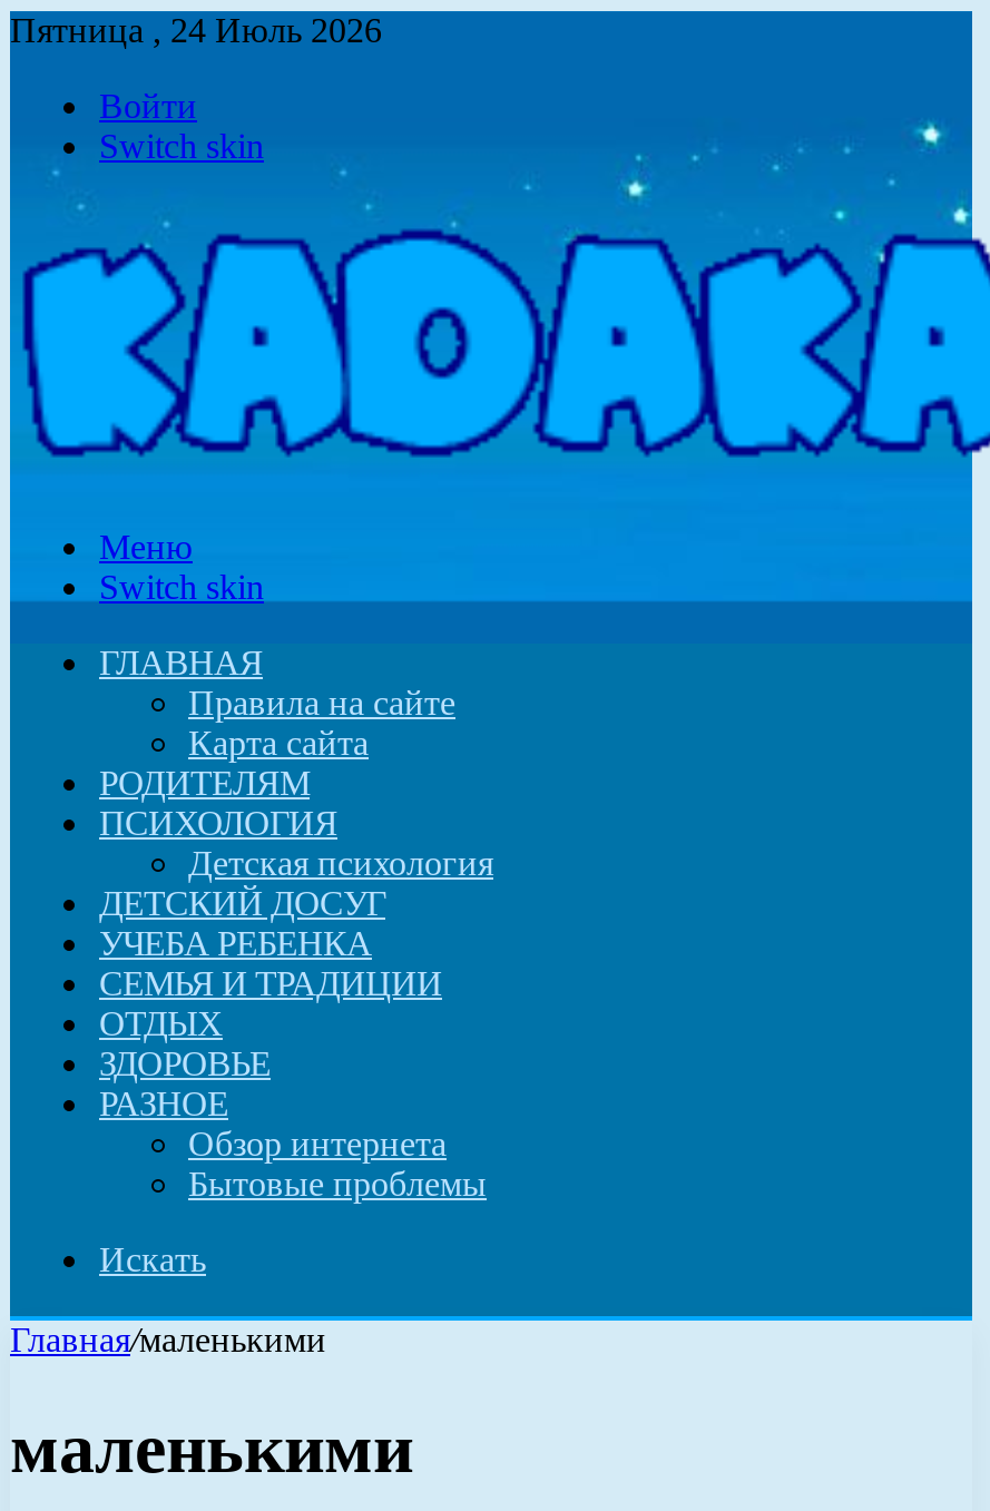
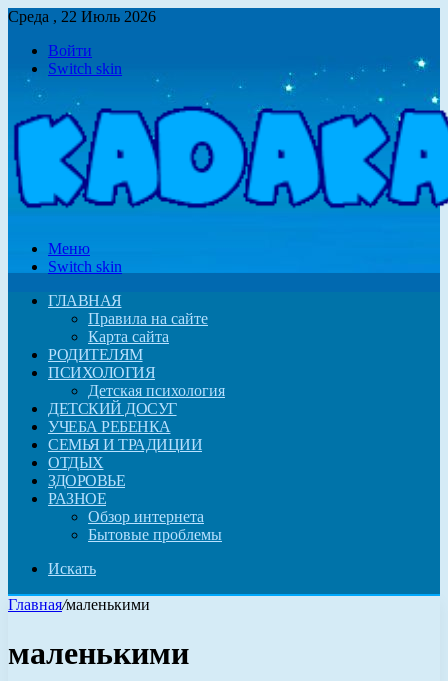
- Пятница , 24 Июль 2026
+ Среда , 22 Июль 2026
